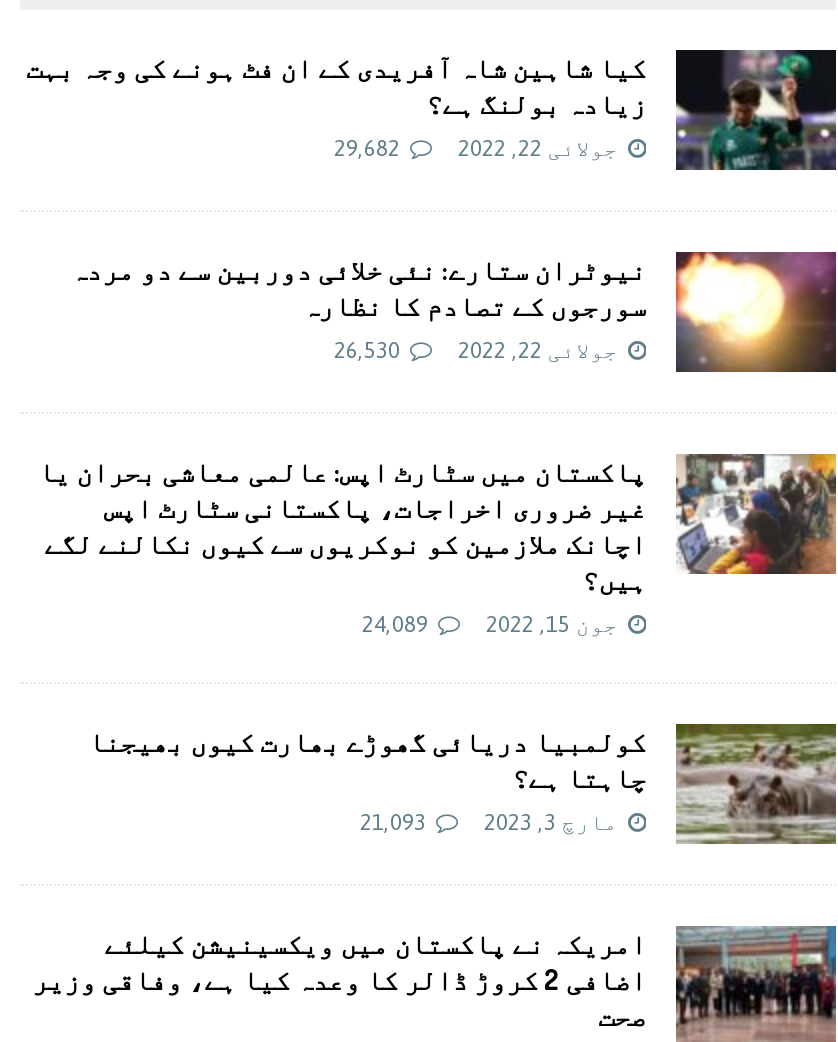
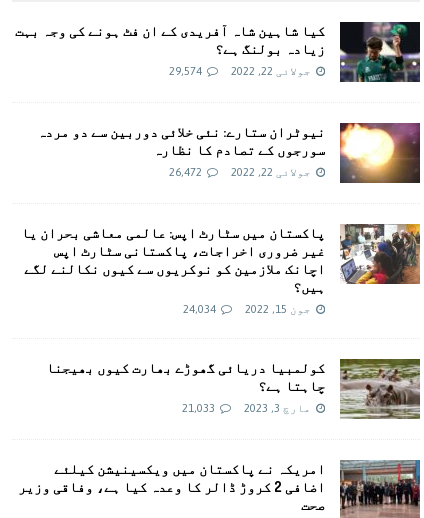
- 29,682
+ 29,574

- 26,530
+ 26,472

- 24,089
+ 24,034

- 21,093
+ 21,033
